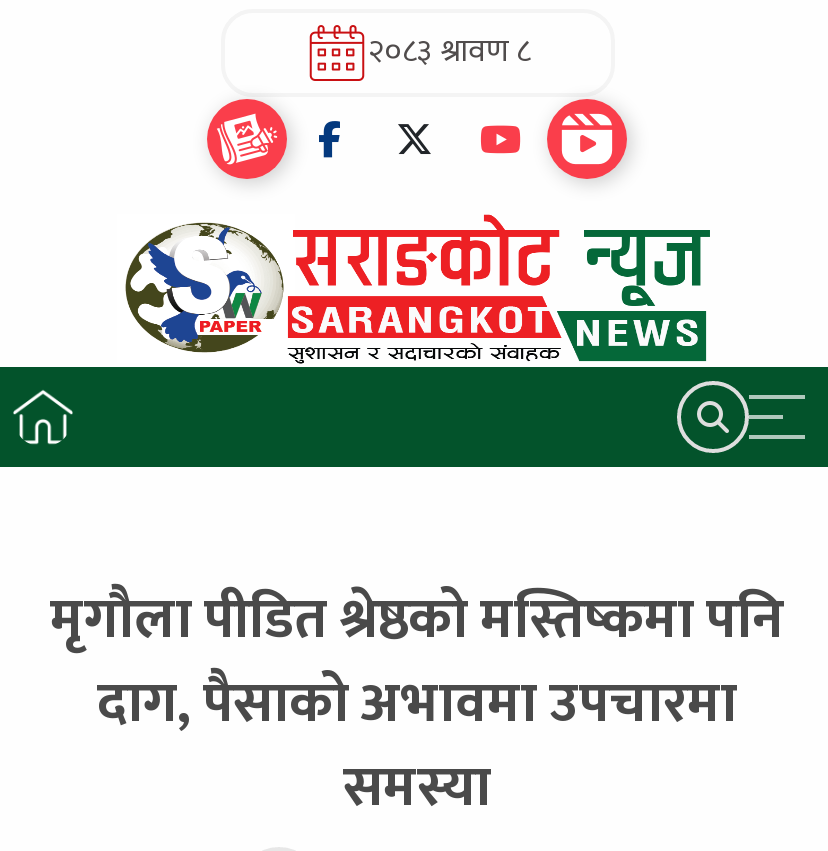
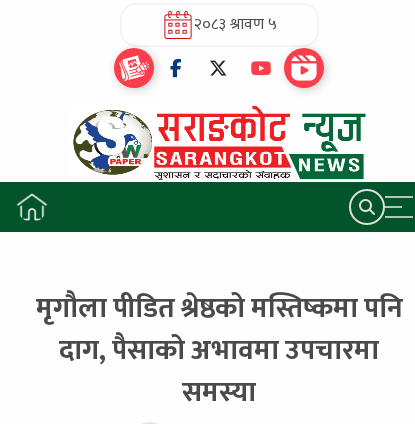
- २०८३ श्रावण ८
+ २०८३ श्रावण ५
